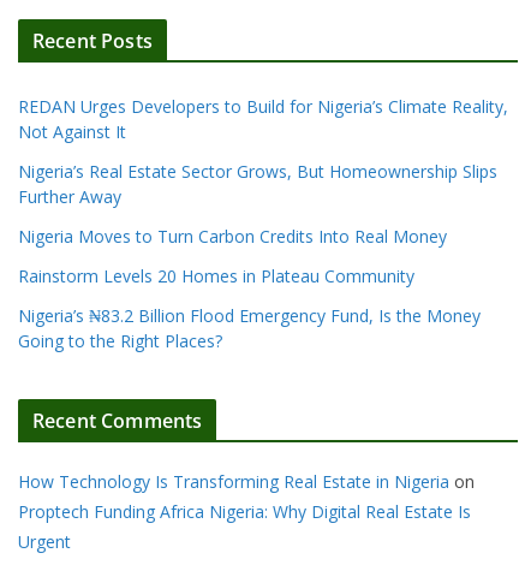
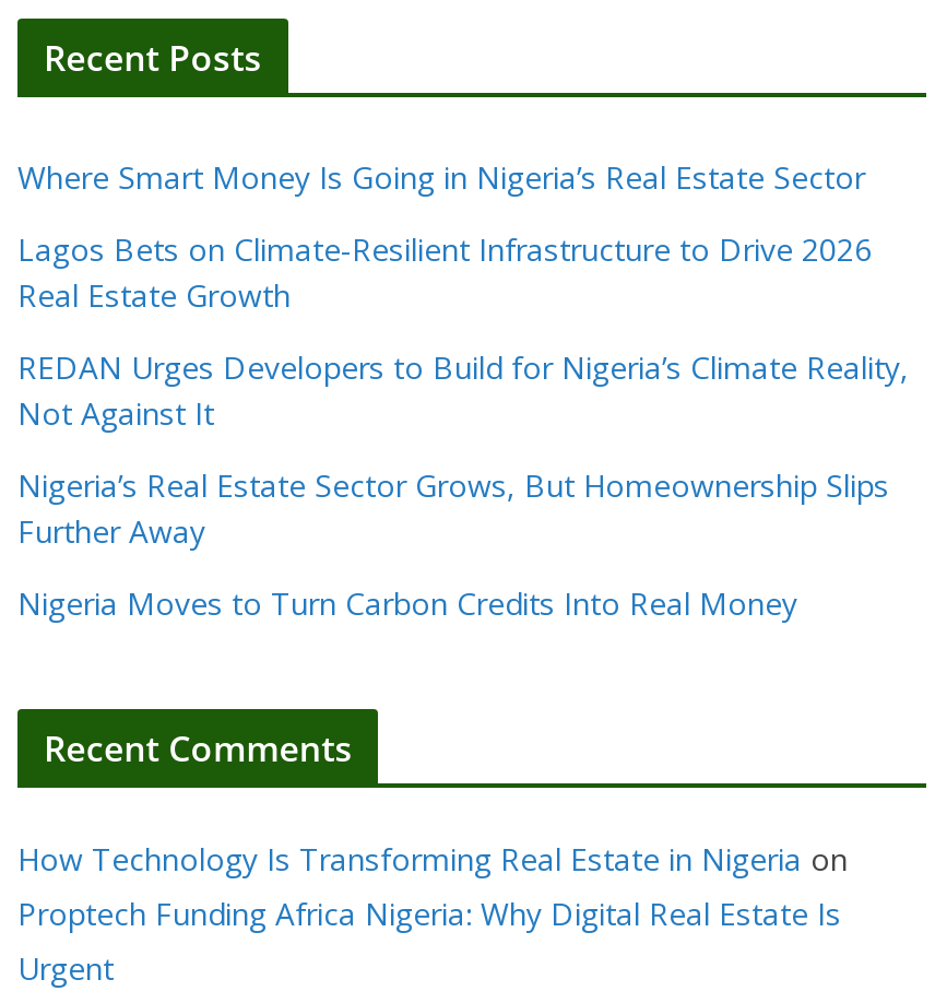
+ Where Smart Money Is Going in Nigeria’s Real Estate Sector
+ Lagos Bets on Climate-Resilient Infrastructure to Drive 2026
+ Real Estate Growth

moved down: REDAN Urges Developers to Build for Nigeria’s Climate Reality, | Not Against It | Nigeria’s Real Estate Sector Grows, But Homeownership Slips | Further Away | Nigeria Moves to Turn Carbon Credits Into Real Money

- Rainstorm Levels 20 Homes in Plateau Community
- Nigeria’s ₦83.2 Billion Flood Emergency Fund, Is the Money
- Going to the Right Places?
